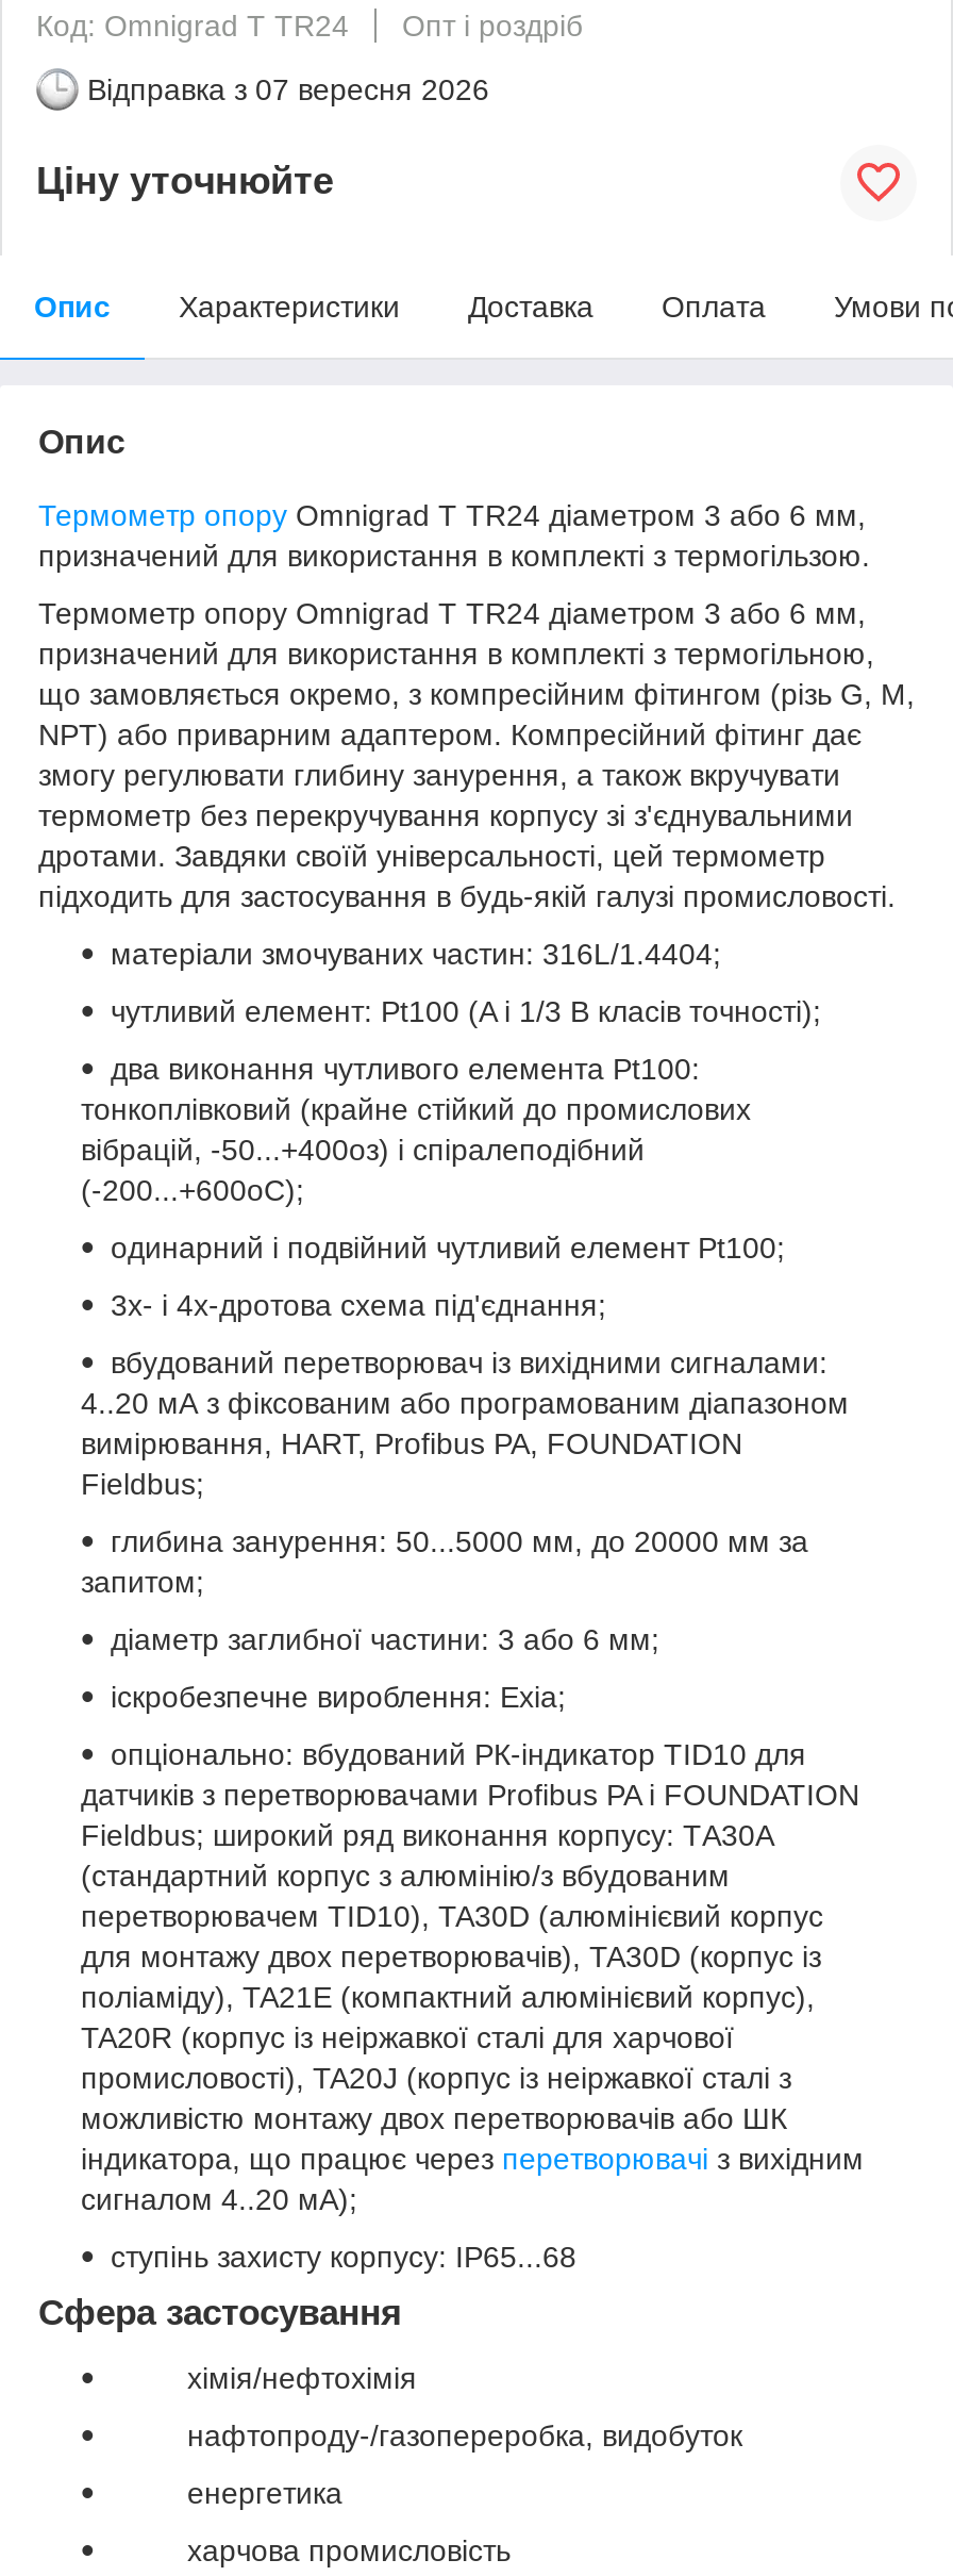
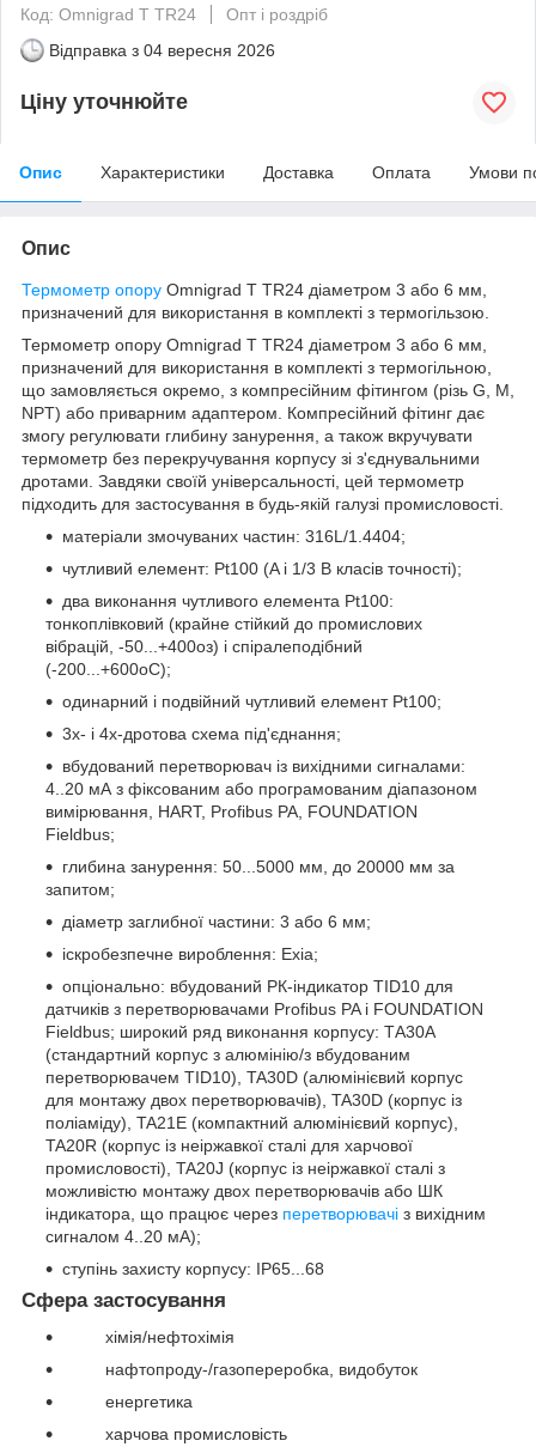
- Відправка з 07 вересня 2026
+ Відправка з 04 вересня 2026
